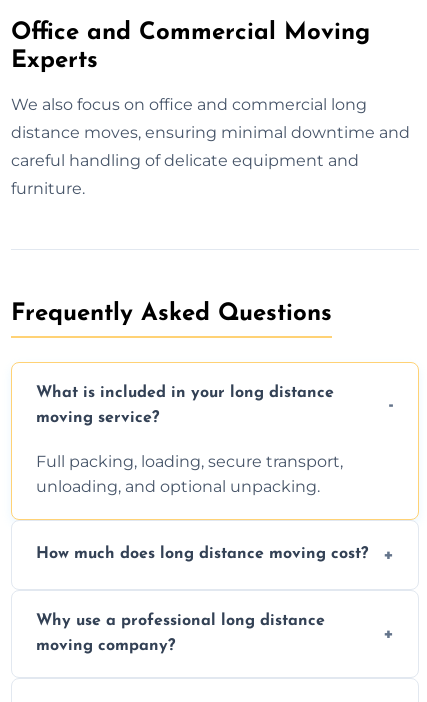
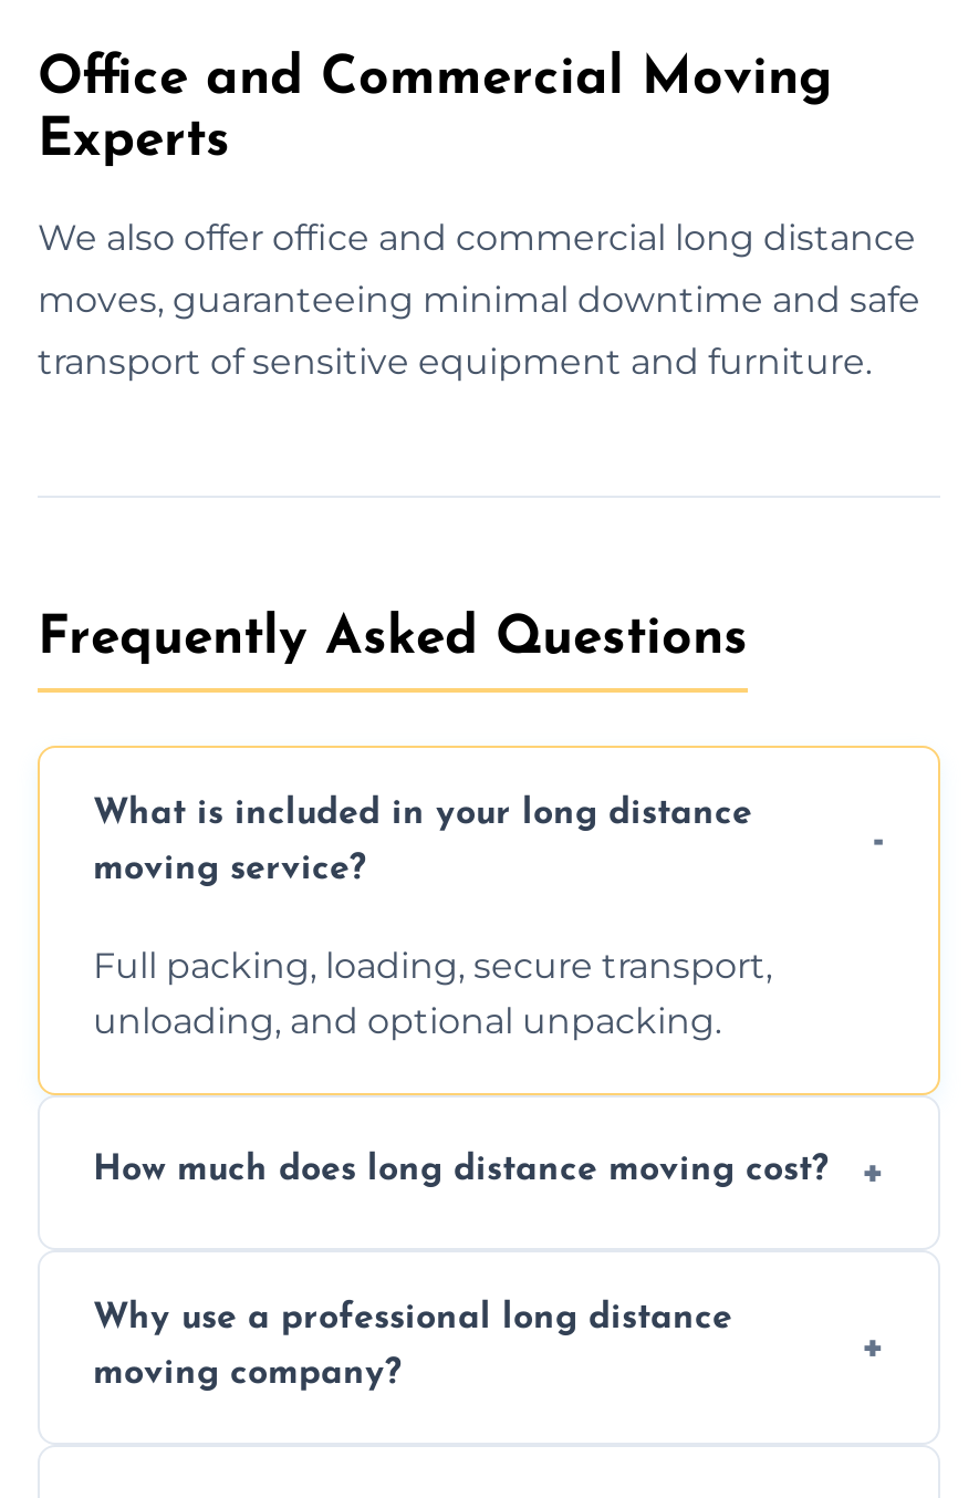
- We also focus on office and commercial long
- distance moves, ensuring minimal downtime and
- careful handling of delicate equipment and
- furniture.
+ We also offer office and commercial long distance
+ moves, guaranteeing minimal downtime and safe
+ transport of sensitive equipment and furniture.
